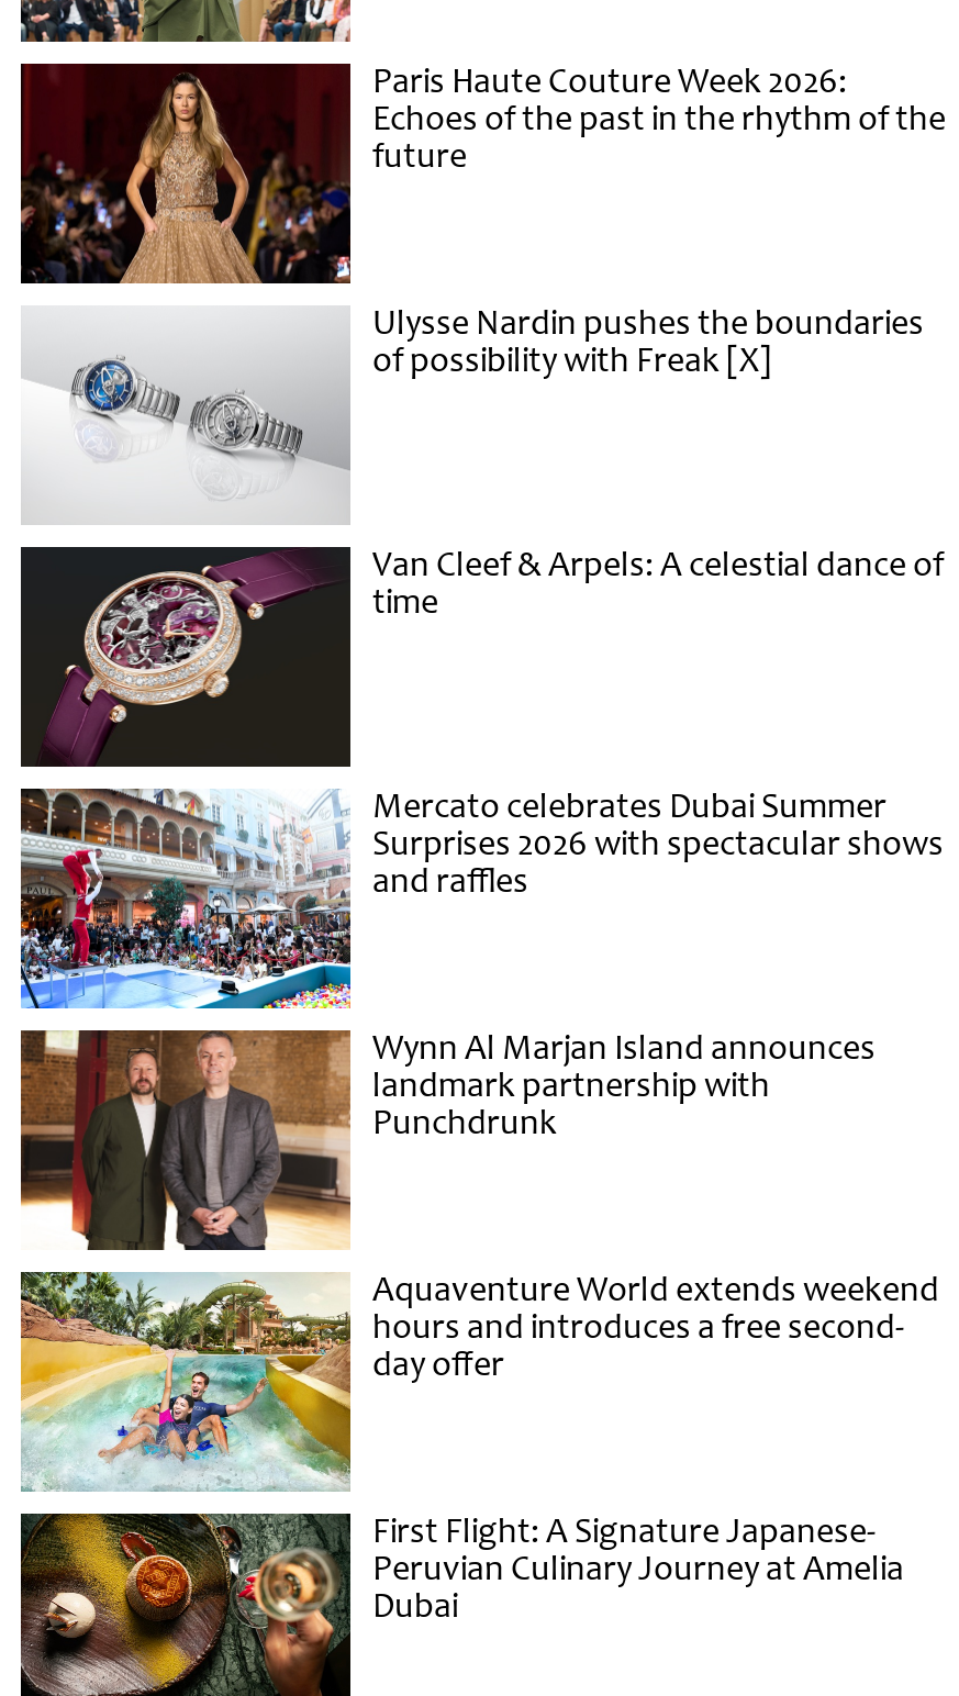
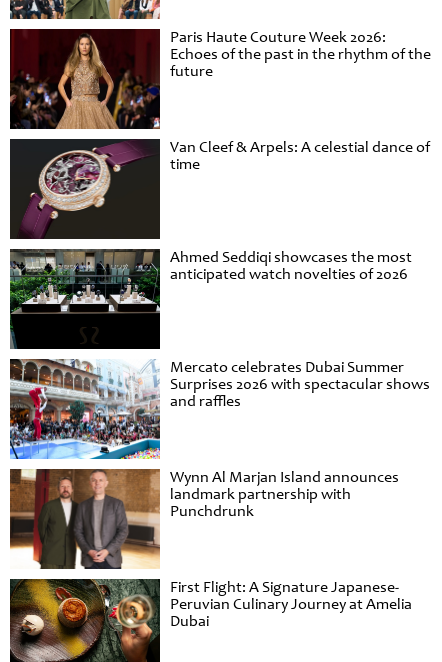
- [image]
- Ulysse Nardin pushes the boundaries
- of possibility with Freak [X]

+ [image]
+ Ahmed Seddiqi showcases the most
+ anticipated watch novelties of 2026

- [image]
- Aquaventure World extends weekend
- hours and introduces a free second-
- day offer
